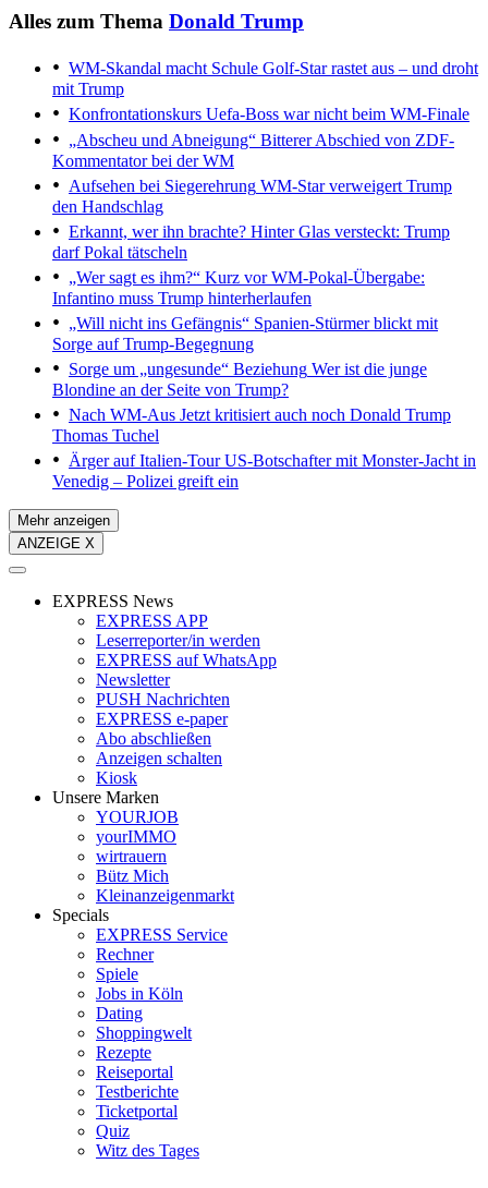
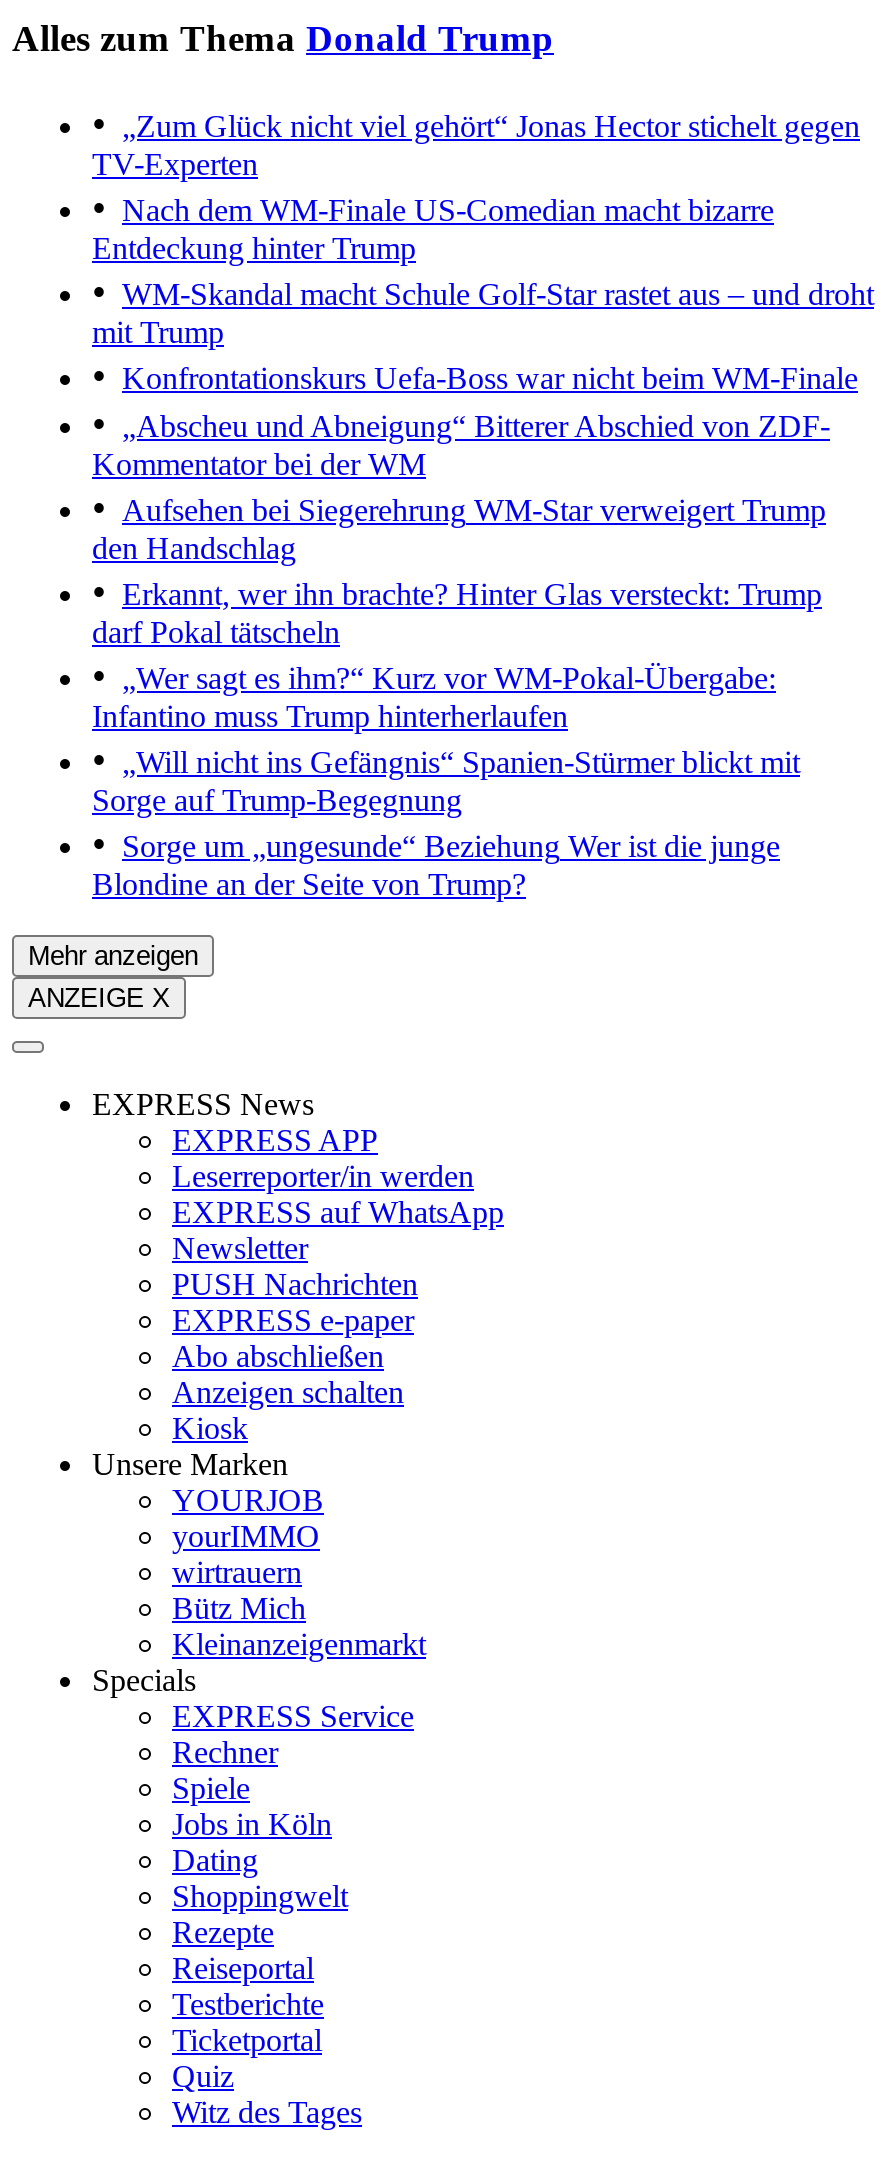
+ „Zum Glück nicht viel gehört“Jonas Hector stichelt gegen
+ TV-Experten
+ Nach dem WM-Finale US-Comedian macht bizarre
+ Entdeckung hinter Trump

moved down: WM-Skandal macht Schule Golf-Star rastet aus – und droht | mit Trump | Konfrontationskurs Uefa-Boss war nicht beim WM-Finale | ... | Sorge um „ungesunde“ Beziehung Wer ist die junge | Blondine an der Seite von Trump?

- Nach WM-Aus Jetzt kritisiert auch noch Donald Trump
- Thomas Tuchel
- Ärger auf Italien-Tour US-Botschafter mit Monster-Jacht in
- Venedig – Polizei greift ein
